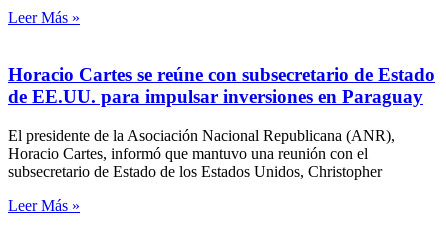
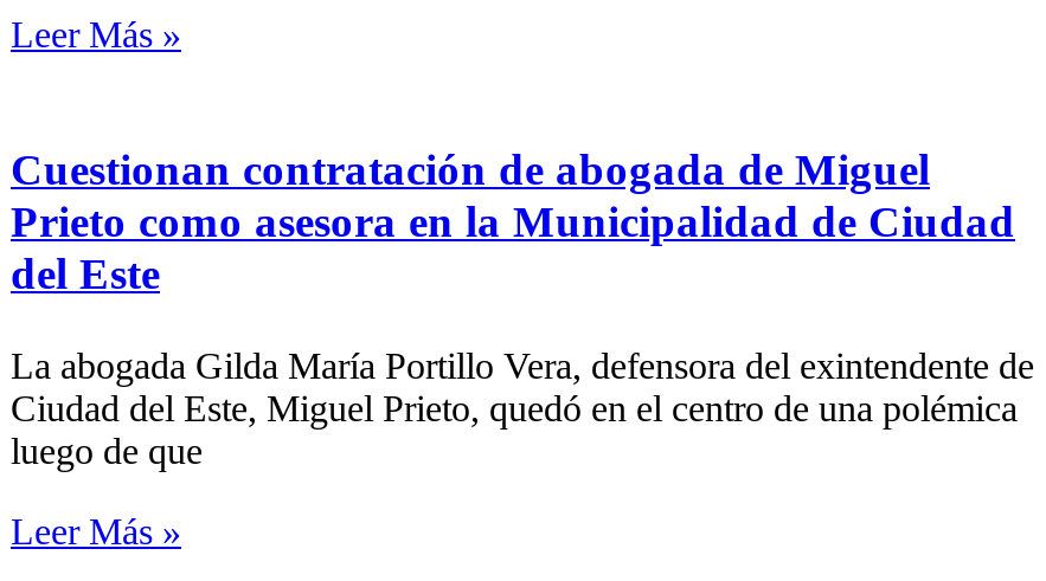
- Horacio Cartes se reúne con subsecretario de Estado
- de EE.UU. para impulsar inversiones en Paraguay
+ Cuestionan contratación de abogada de Miguel
+ Prieto como asesora en la Municipalidad de Ciudad
+ del Este

- El presidente de la Asociación Nacional Republicana (ANR),
- Horacio Cartes, informó que mantuvo una reunión con el
- subsecretario de Estado de los Estados Unidos, Christopher
+ La abogada Gilda María Portillo Vera, defensora del exintendente de
+ Ciudad del Este, Miguel Prieto, quedó en el centro de una polémica
+ luego de que
